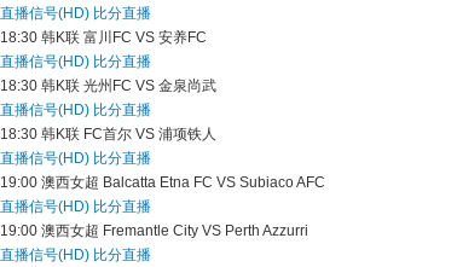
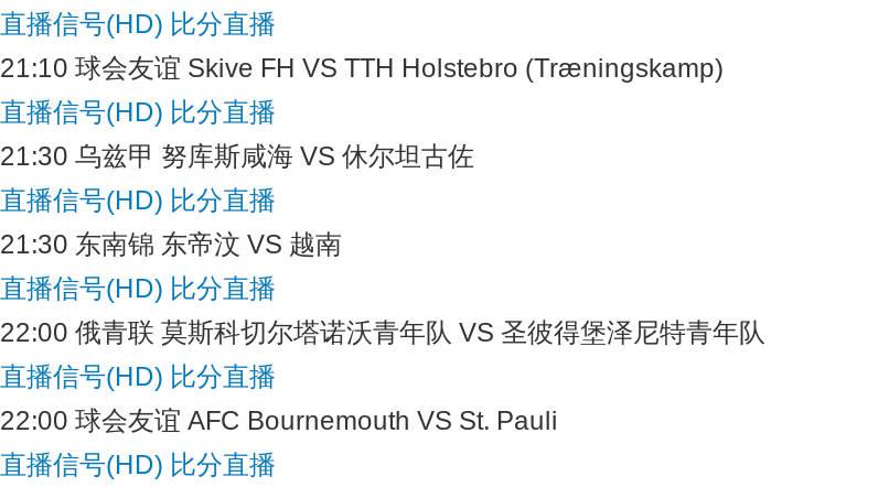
- 18:30 韩K联富川FC VS 安养FC
+ 21:10 球会友谊Skive FH VS TTH Holstebro (Træningskamp)

- 18:30 韩K联光州FC VS 金泉尚武
+ 21:30 乌兹甲努库斯咸海 VS 休尔坦古佐

- 18:30 韩K联FC首尔 VS 浦项铁人
+ 21:30 东南锦东帝汶 VS 越南

- 19:00 澳西女超Balcatta Etna FC VS Subiaco AFC
+ 22:00 俄青联莫斯科切尔塔诺沃青年队 VS 圣彼得堡泽尼特青年队

- 19:00 澳西女超Fremantle City VS Perth Azzurri
+ 22:00 球会友谊AFC Bournemouth VS St. Pauli
